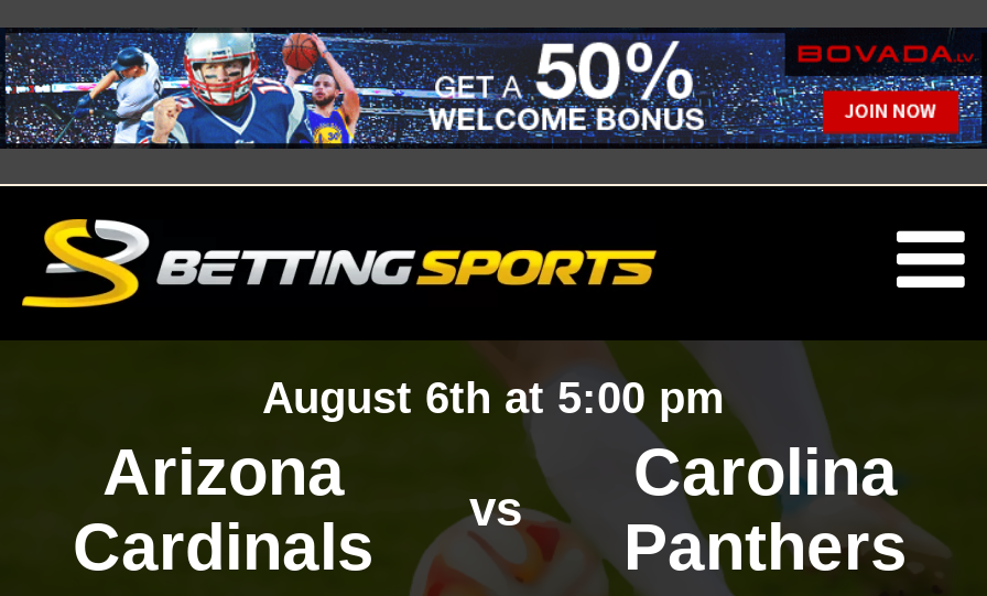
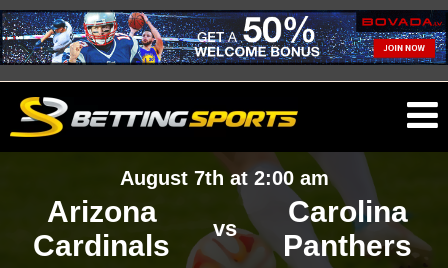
- August 6th at 5:00 pm
+ August 7th at 2:00 am
